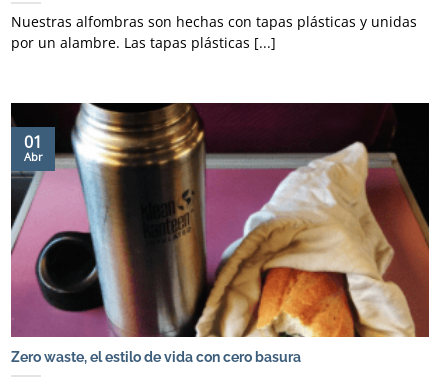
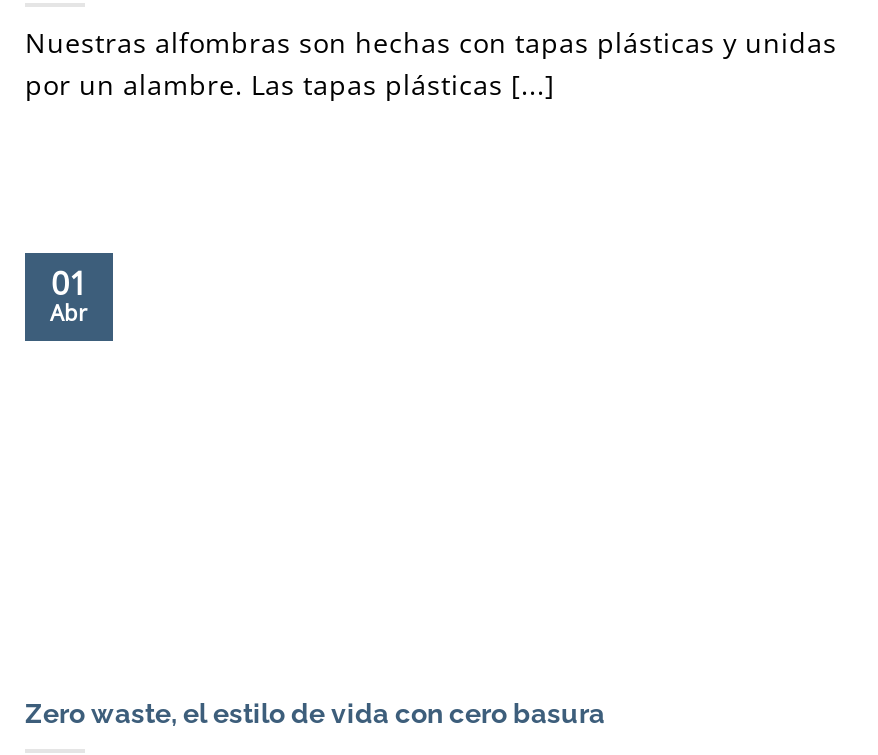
- [image]
